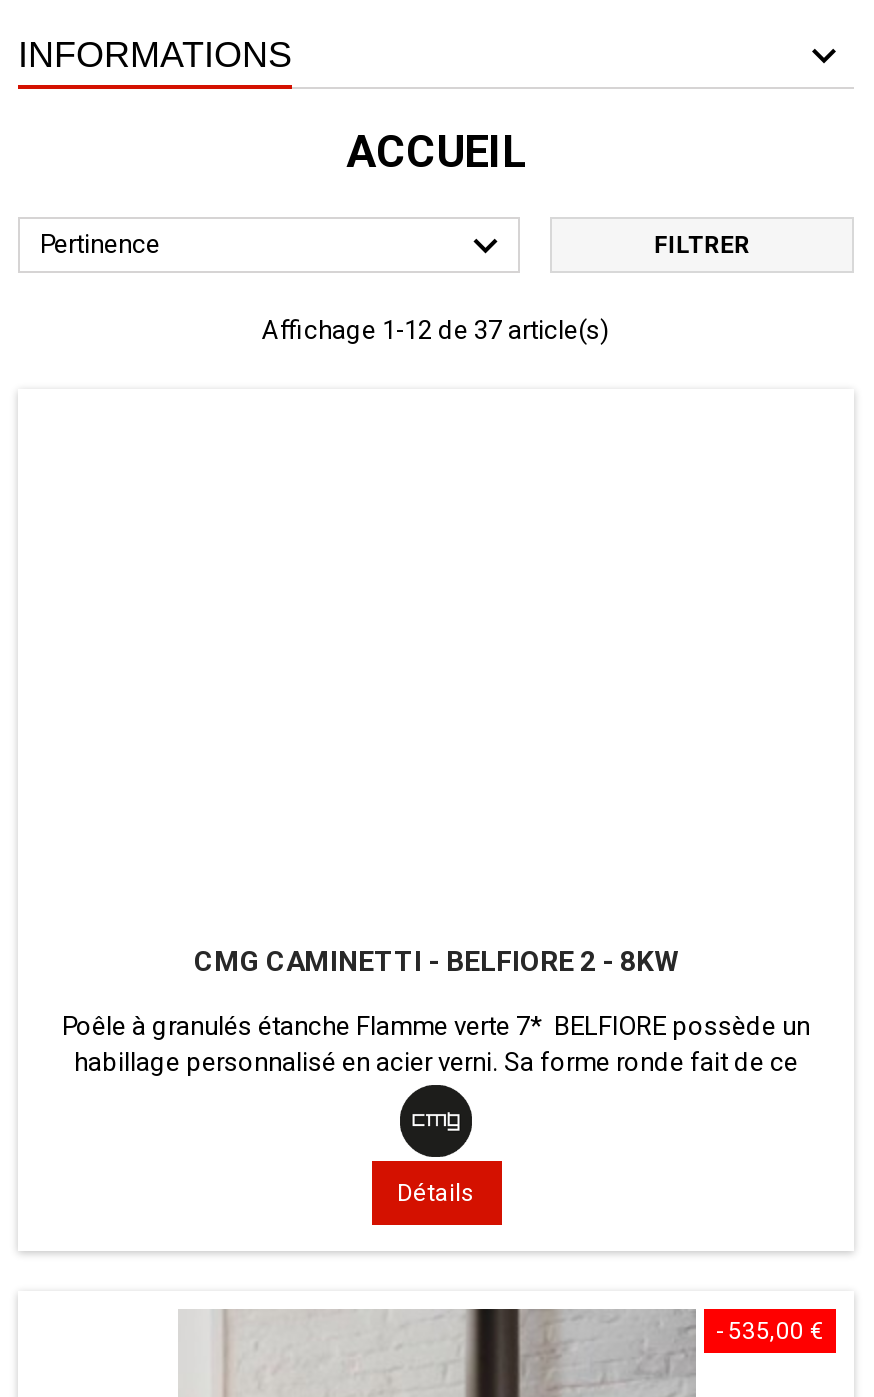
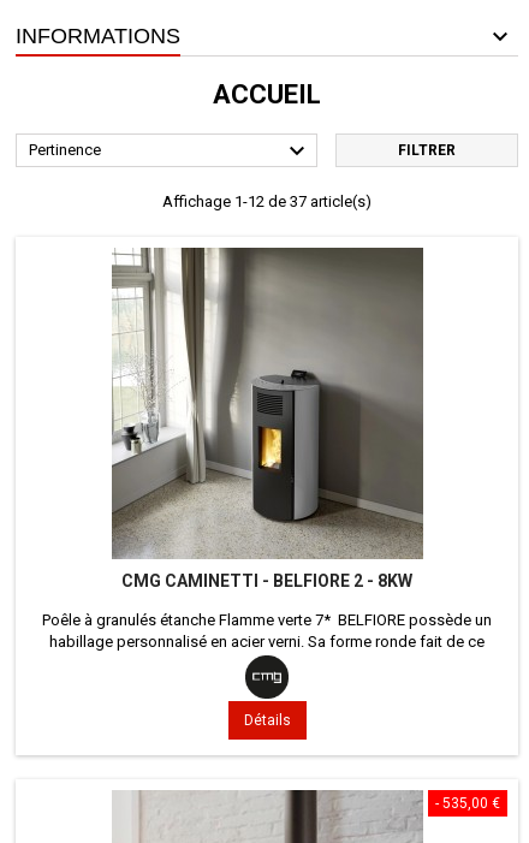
+ [image]
